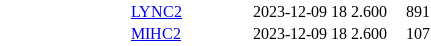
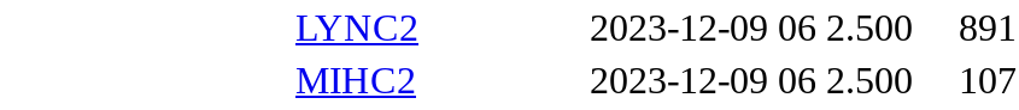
- 2023-12-09 18 2.600
+ 2023-12-09 06 2.500

- 2023-12-09 18 2.600
+ 2023-12-09 06 2.500
